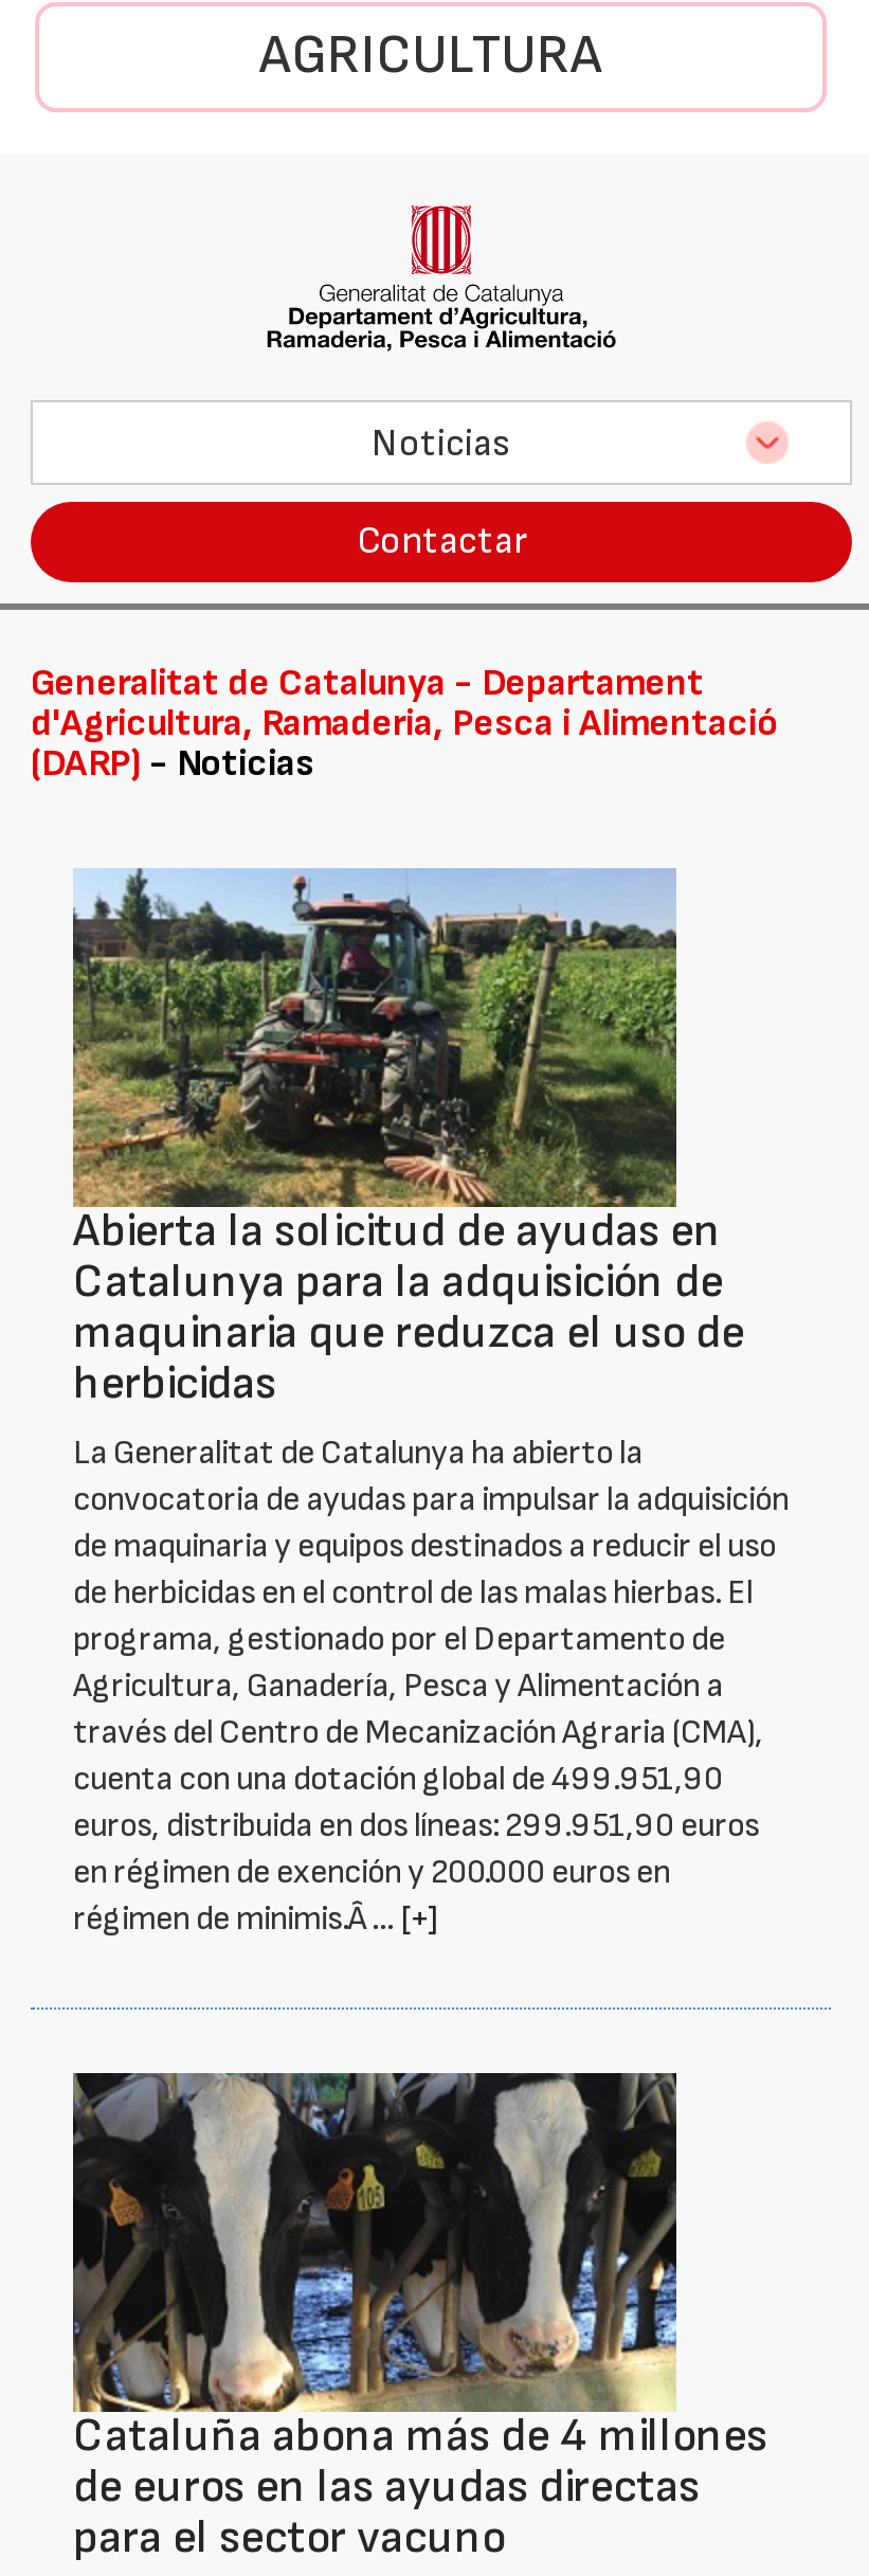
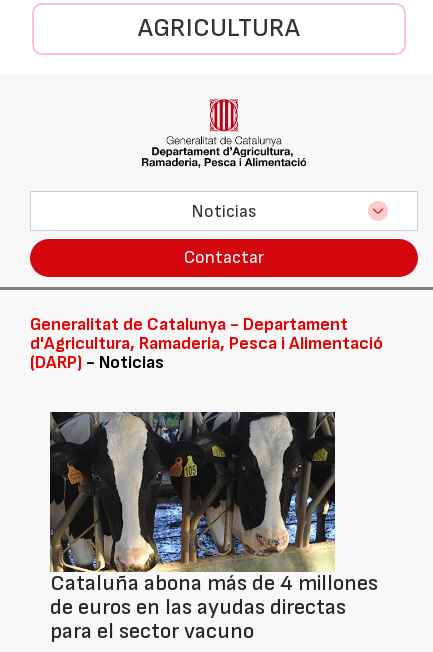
- [image]
- Abierta la solicitud de ayudas en
- Catalunya para la adquisición de
- maquinaria que reduzca el uso de
- herbicidas
- La Generalitat de Catalunya ha abierto la
- convocatoria de ayudas para impulsar la adquisición
- de maquinaria y equipos destinados a reducir el uso
- de herbicidas en el control de las malas hierbas. El
- programa, gestionado por el Departamento de
- Agricultura, Ganadería, Pesca y Alimentación a
- través del Centro de Mecanización Agraria (CMA),
- cuenta con una dotación global de 499.951,90
- euros, distribuida en dos líneas: 299.951,90 euros
- en régimen de exención y 200.000 euros en
- régimen de minimis.Â … [+]
